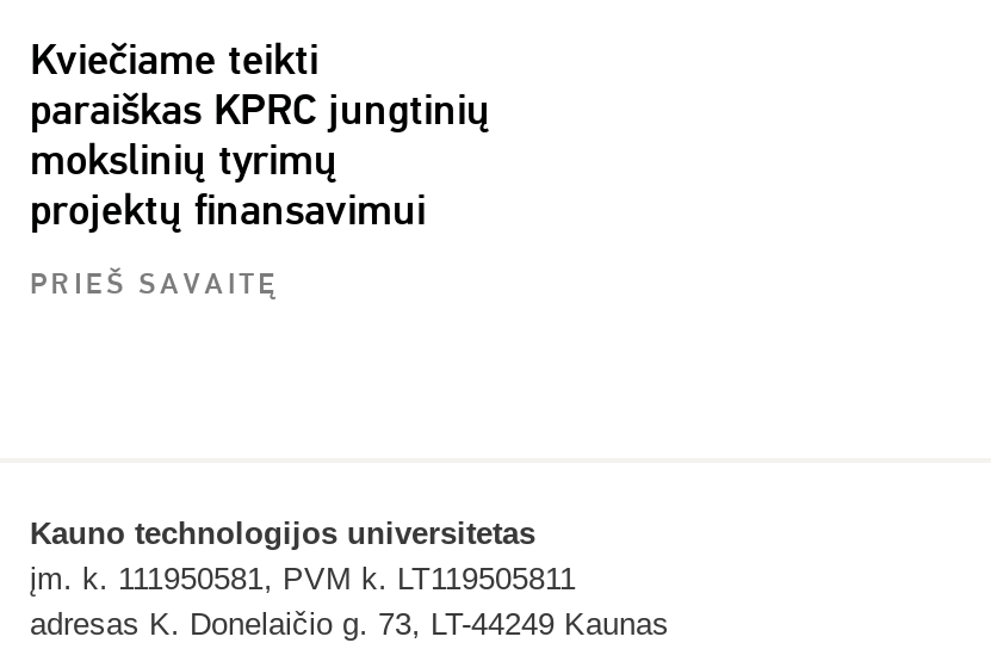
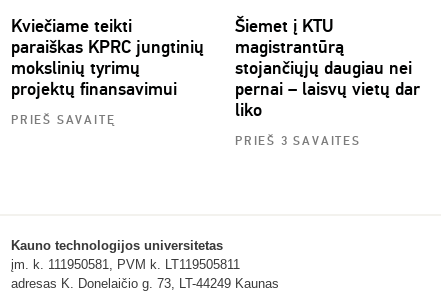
+ Šiemet į KTU
+ magistrantūrą
+ stojančiųjų daugiau nei
+ pernai – laisvų vietų dar
+ liko
+ PRIEŠ 3 SAVAITES
